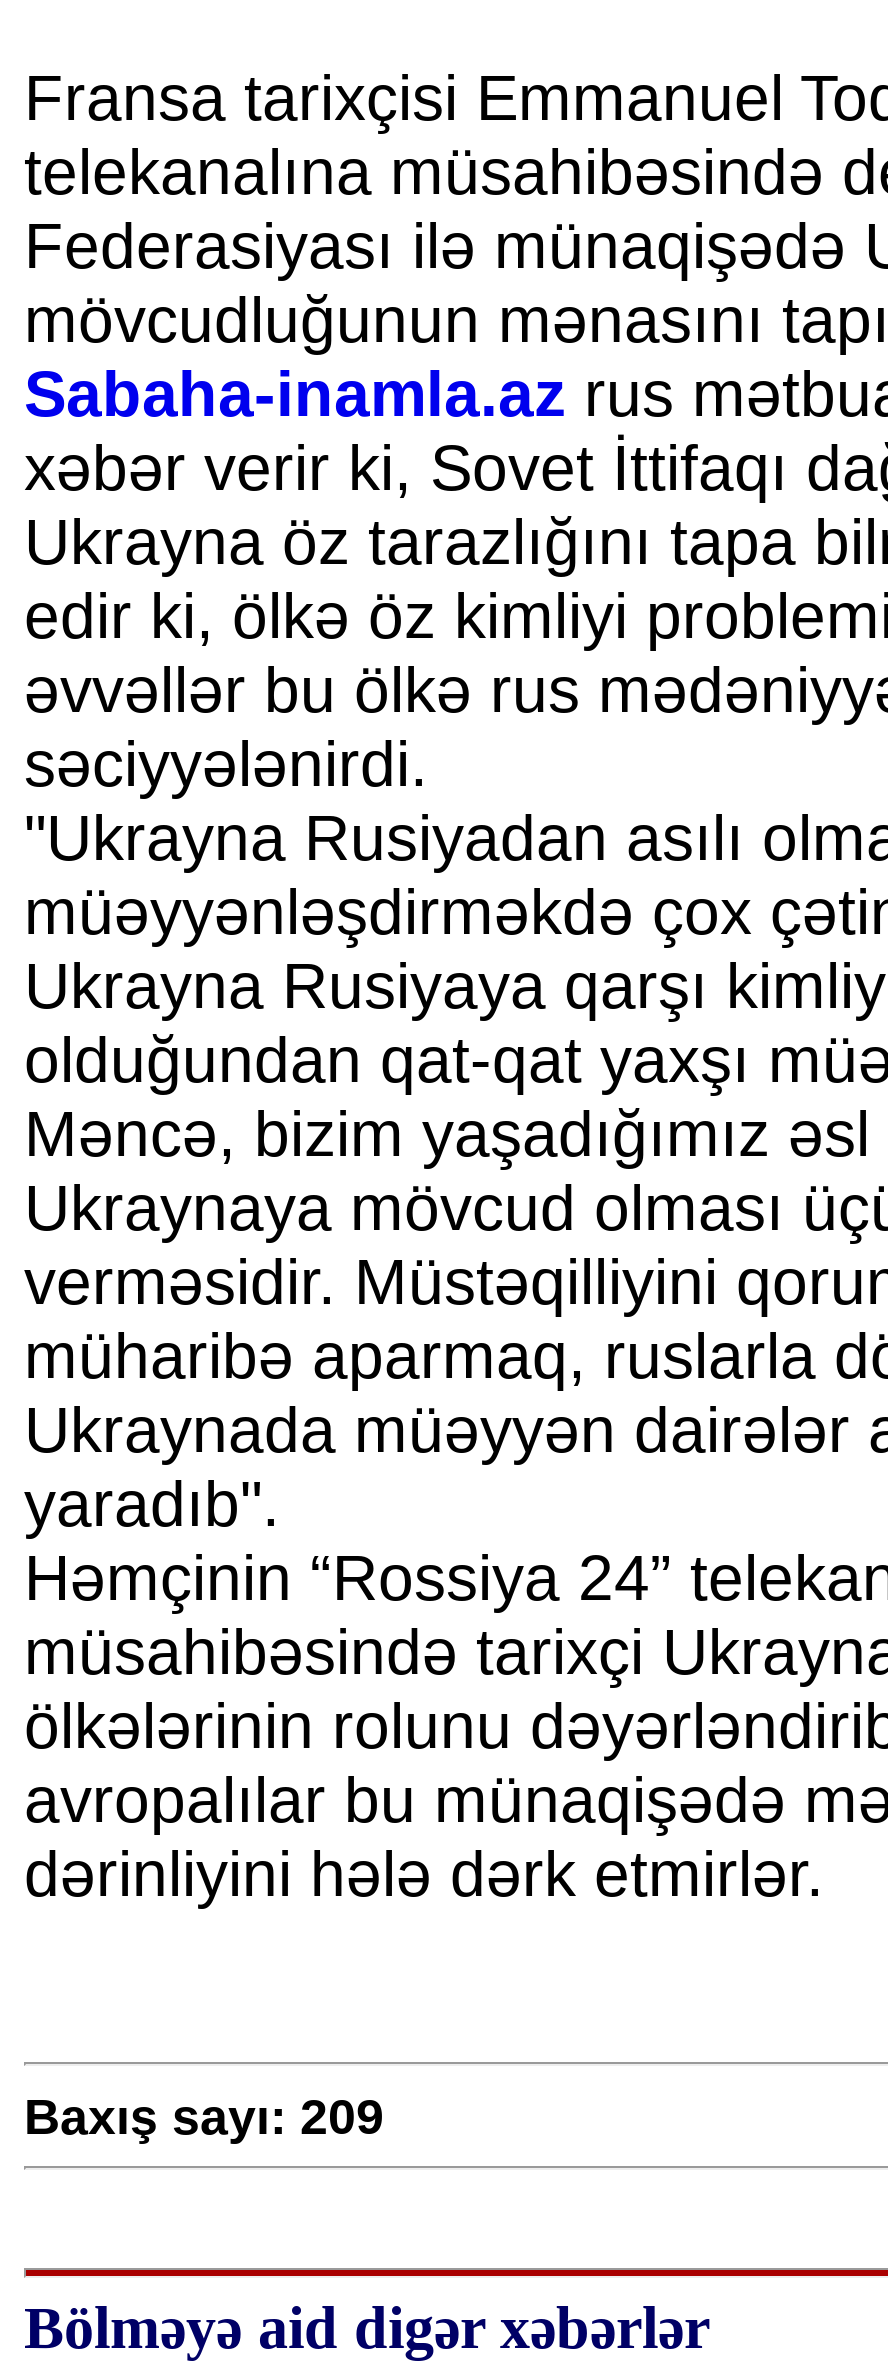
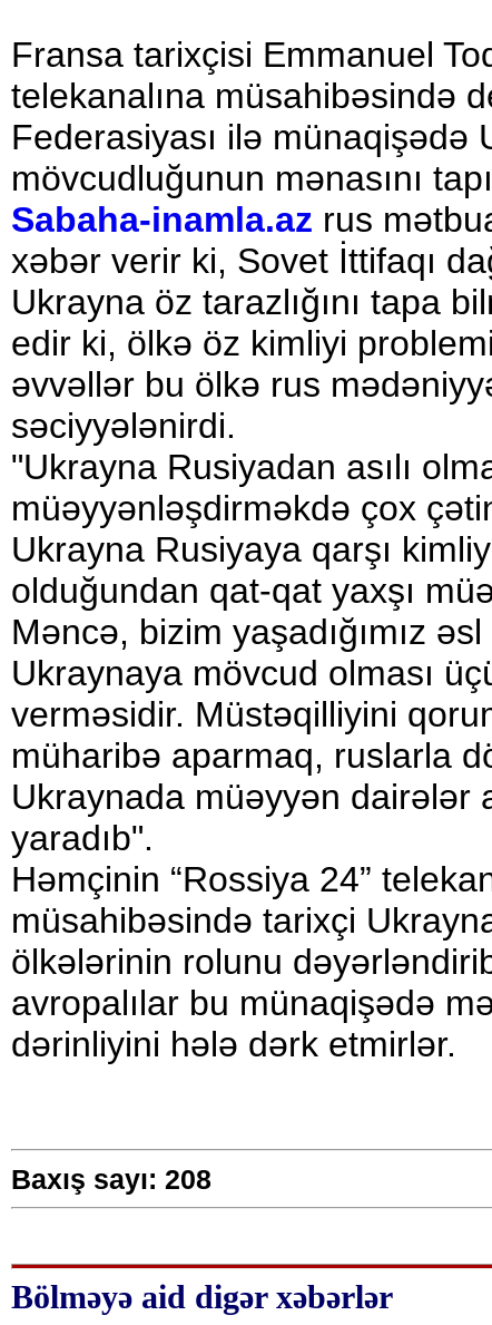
- Baxış sayı: 209
+ Baxış sayı: 208
